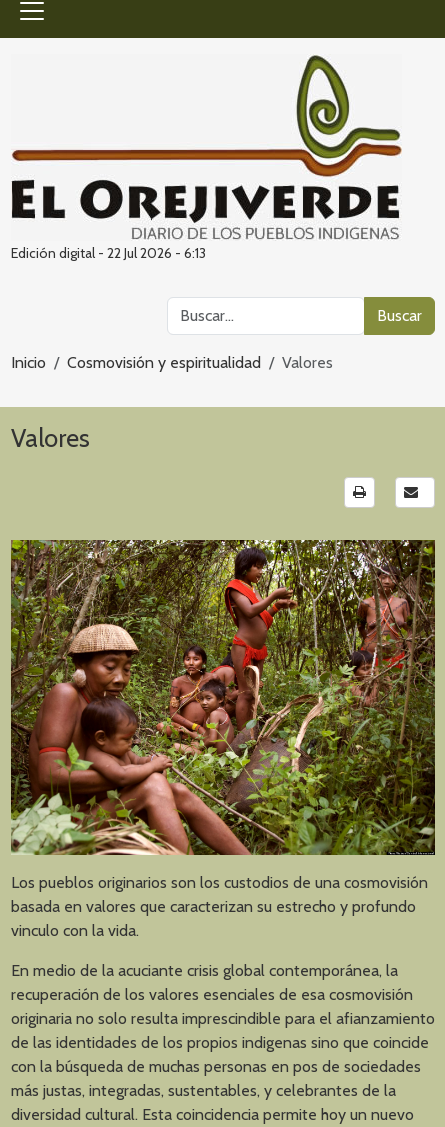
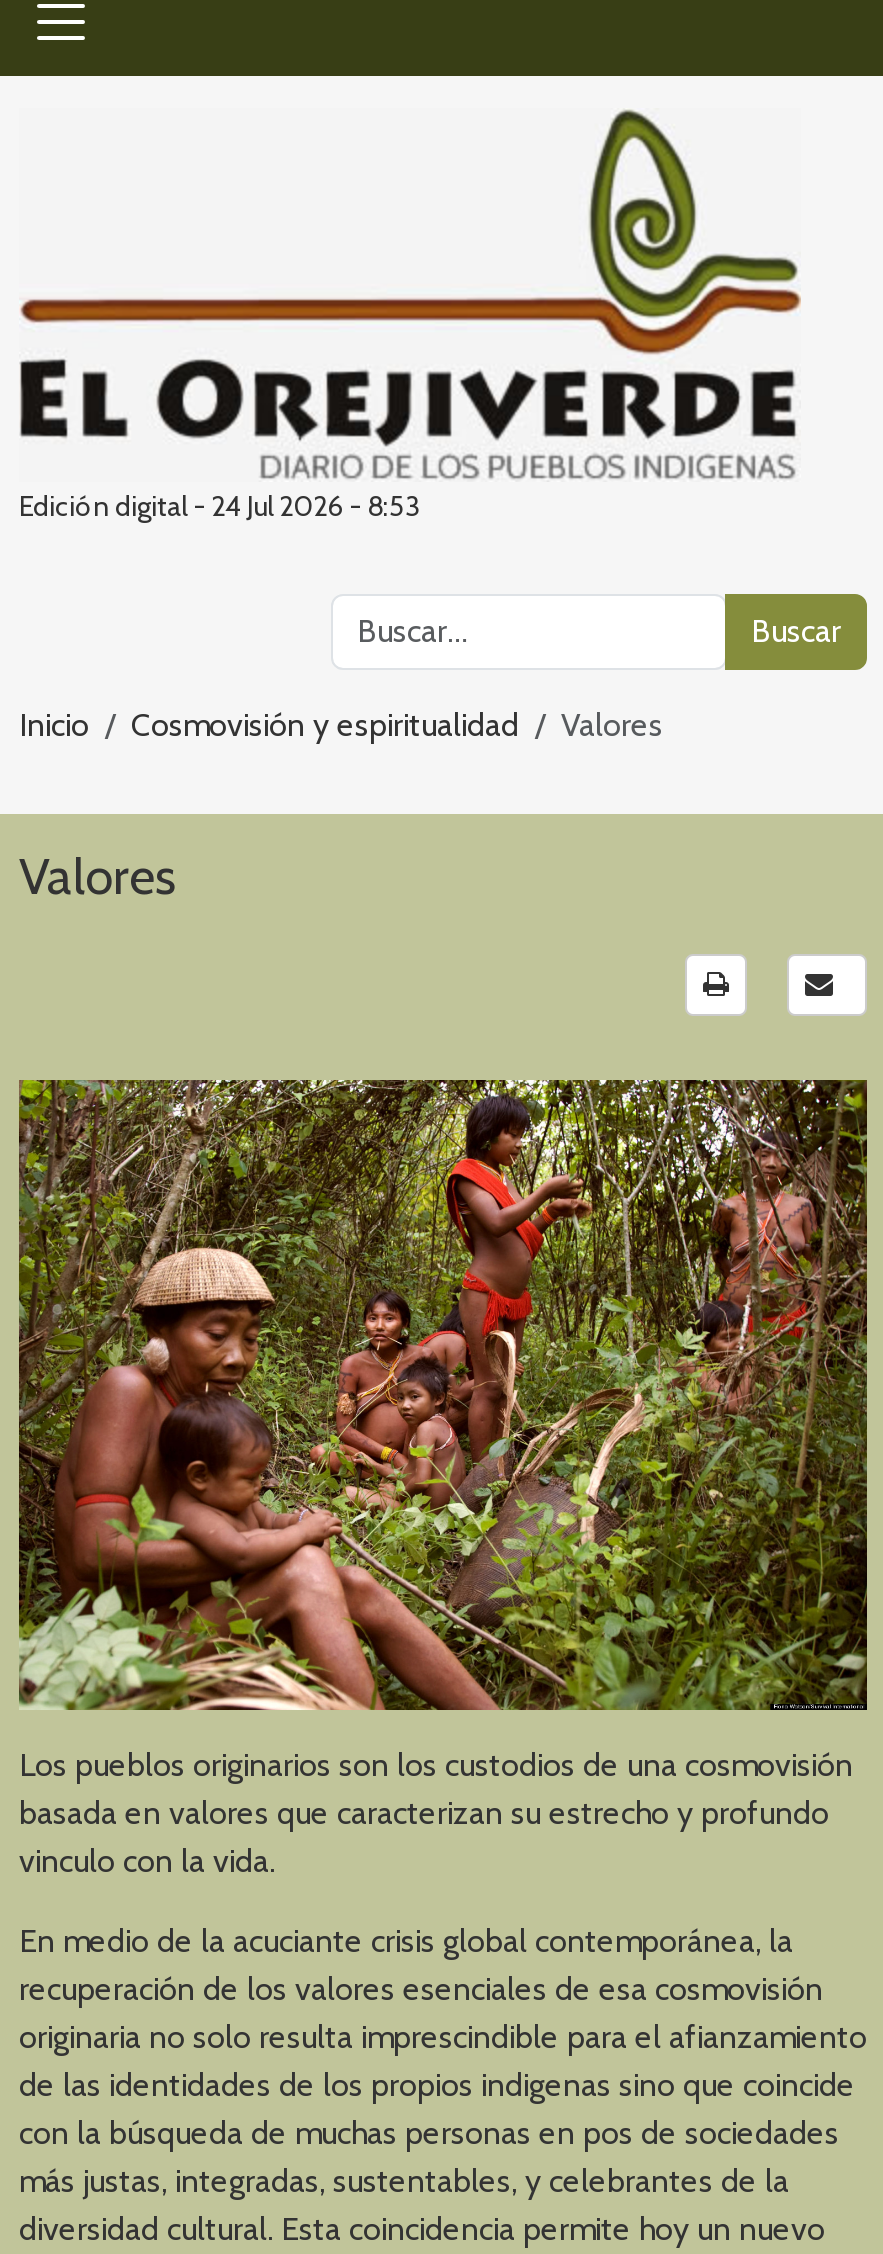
- Edición digital - 22 Jul 2026 - 6:13
+ Edición digital - 24 Jul 2026 - 8:53
